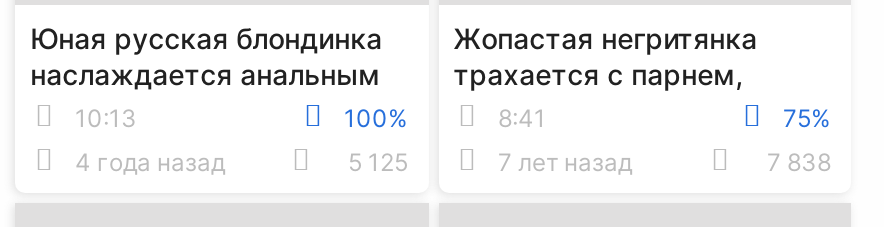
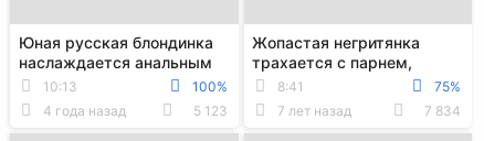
- 5 125
+ 5 123

- 7 838
+ 7 834
